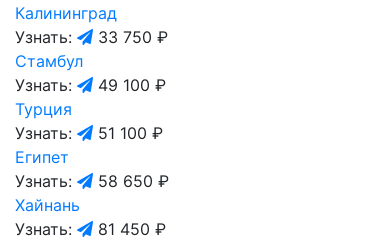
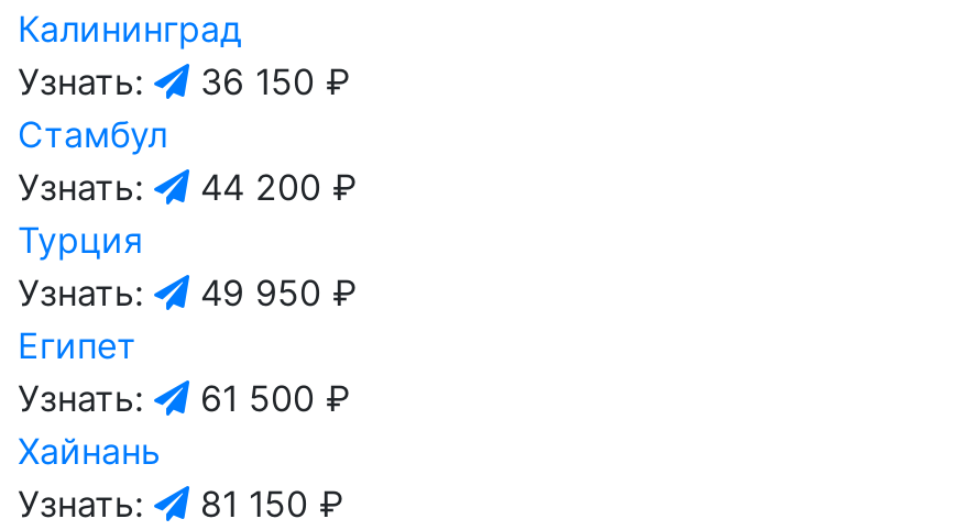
- Узнать: 33 750 ₽
+ Узнать: 36 150 ₽

- Узнать: 49 100 ₽
+ Узнать: 44 200 ₽

- Узнать: 51 100 ₽
+ Узнать: 49 950 ₽

- Узнать: 58 650 ₽
+ Узнать: 61 500 ₽

- Узнать: 81 450 ₽
+ Узнать: 81 150 ₽
